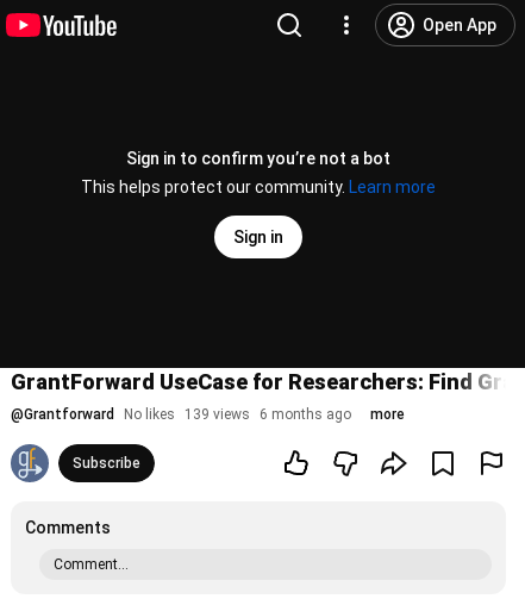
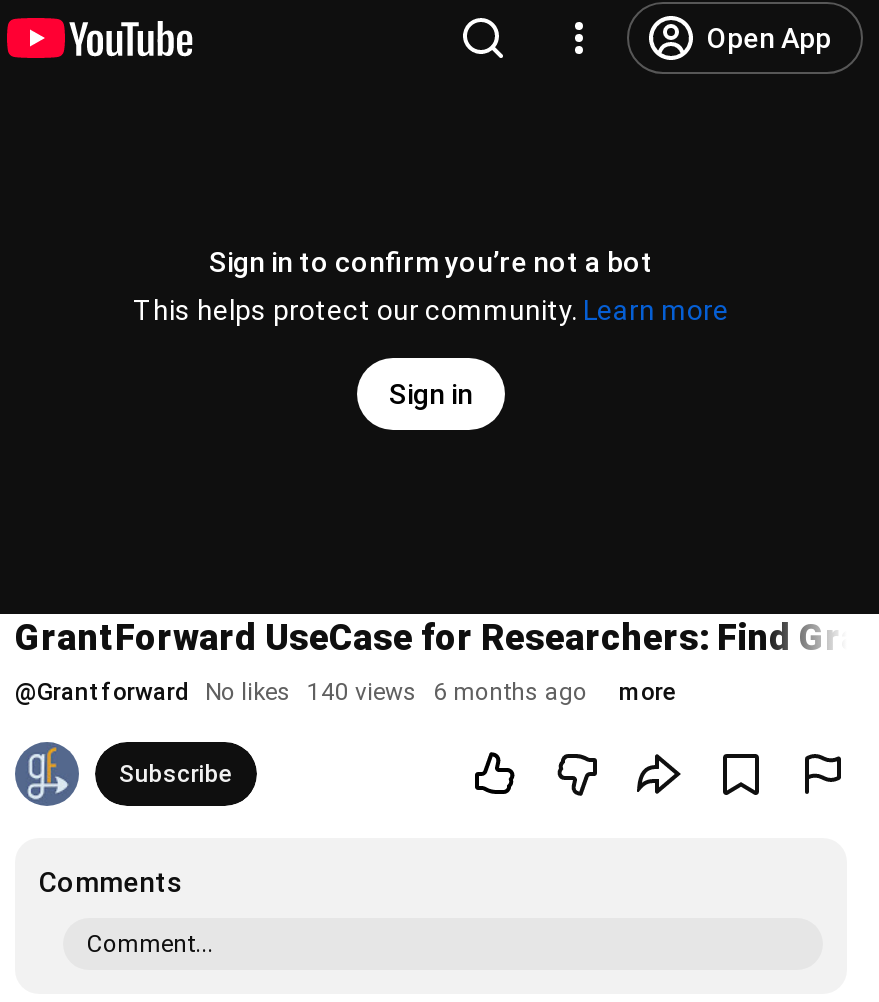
- @Grantforward No likes 139 views 6 months ago
+ @Grantforward No likes 140 views 6 months ago
